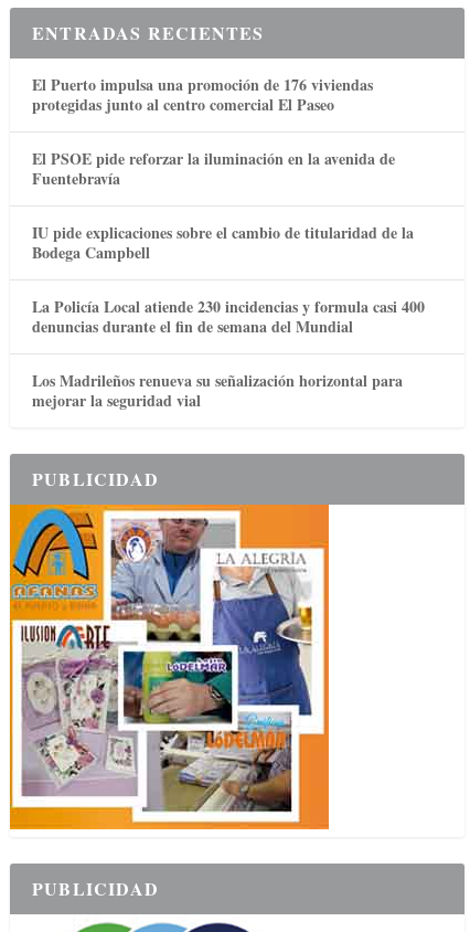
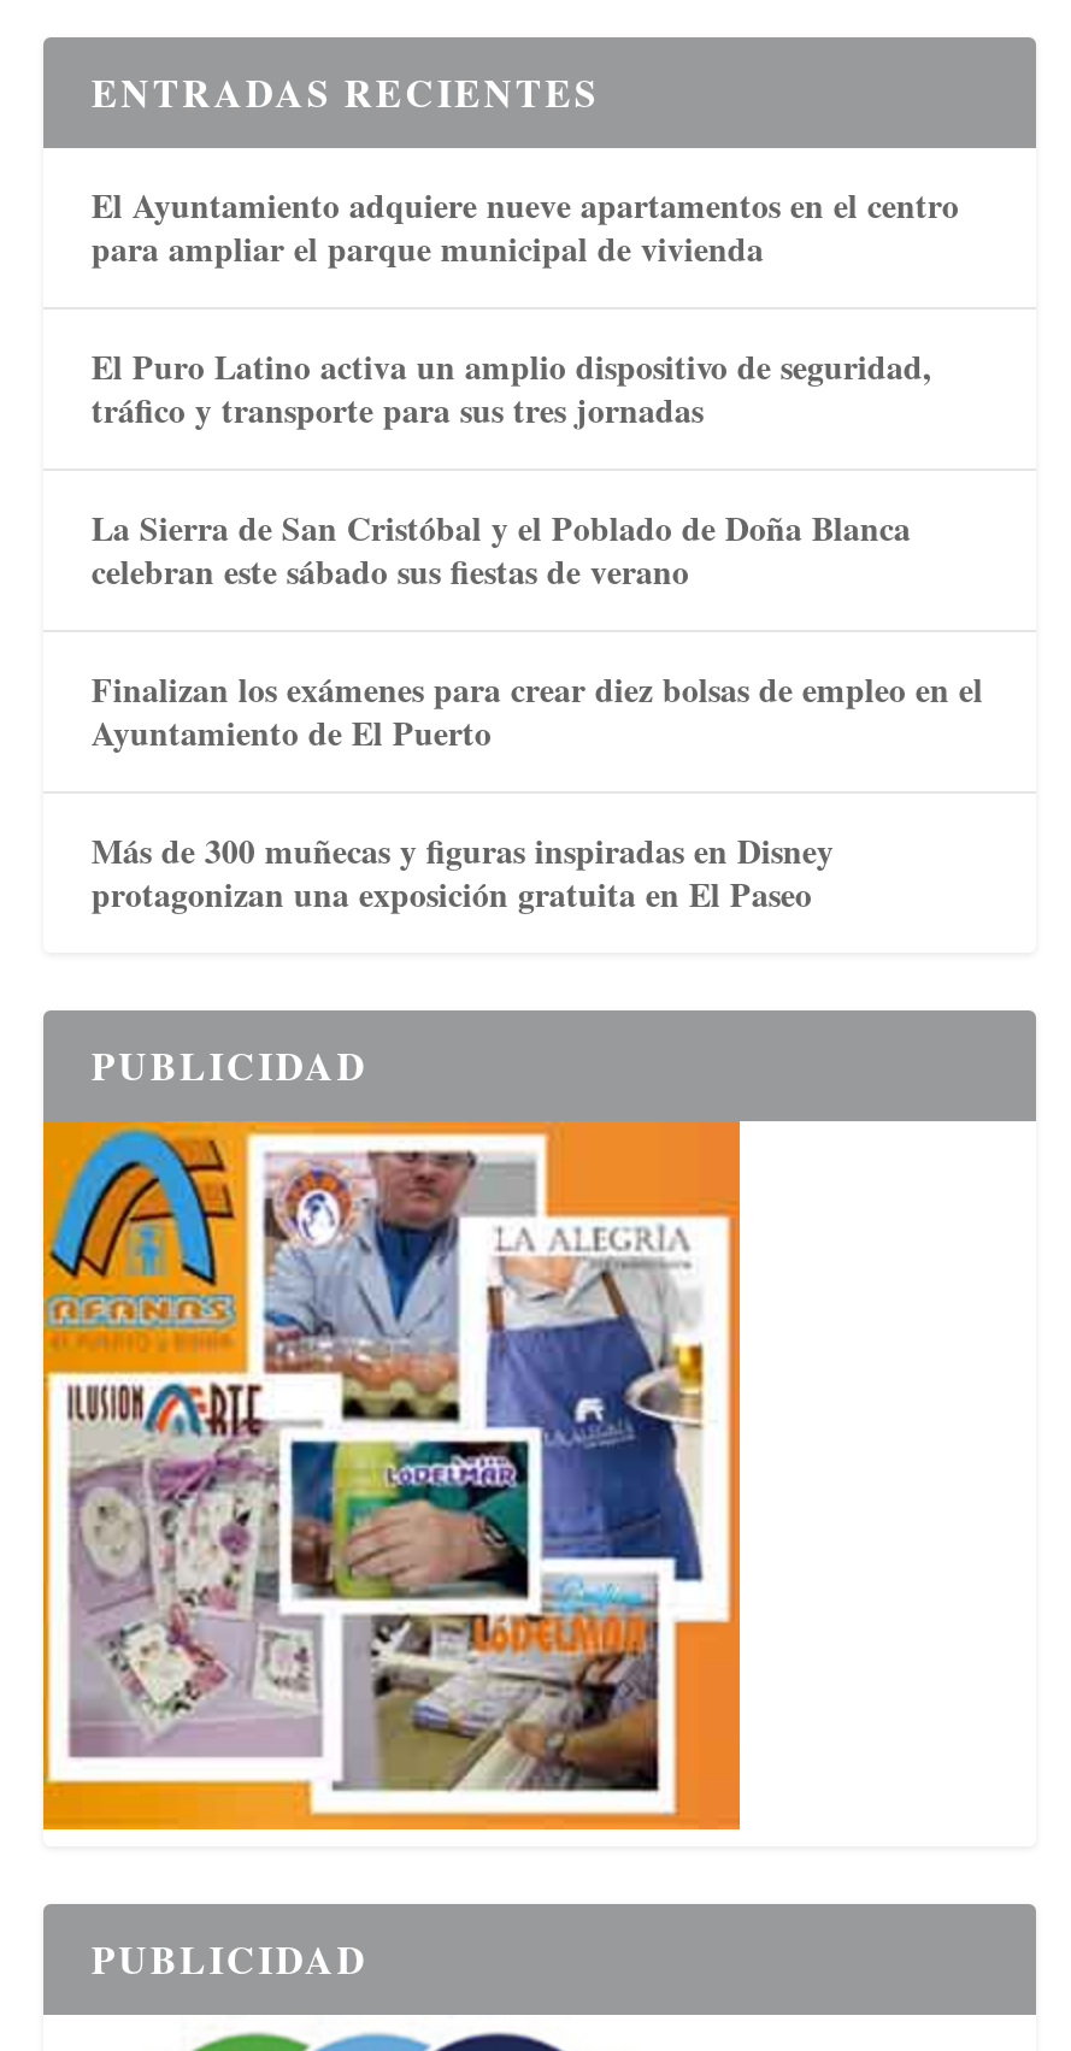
- El Puerto impulsa una promoción de 176 viviendas
- protegidas junto al centro comercial El Paseo
+ El Ayuntamiento adquiere nueve apartamentos en el centro
+ para ampliar el parque municipal de vivienda

- El PSOE pide reforzar la iluminación en la avenida de
- Fuentebravía
+ El Puro Latino activa un amplio dispositivo de seguridad,
+ tráfico y transporte para sus tres jornadas

- IU pide explicaciones sobre el cambio de titularidad de la
- Bodega Campbell
+ La Sierra de San Cristóbal y el Poblado de Doña Blanca
+ celebran este sábado sus fiestas de verano

- La Policía Local atiende 230 incidencias y formula casi 400
- denuncias durante el fin de semana del Mundial
+ Finalizan los exámenes para crear diez bolsas de empleo en el
+ Ayuntamiento de El Puerto

- Los Madrileños renueva su señalización horizontal para
- mejorar la seguridad vial
+ Más de 300 muñecas y figuras inspiradas en Disney
+ protagonizan una exposición gratuita en El Paseo
